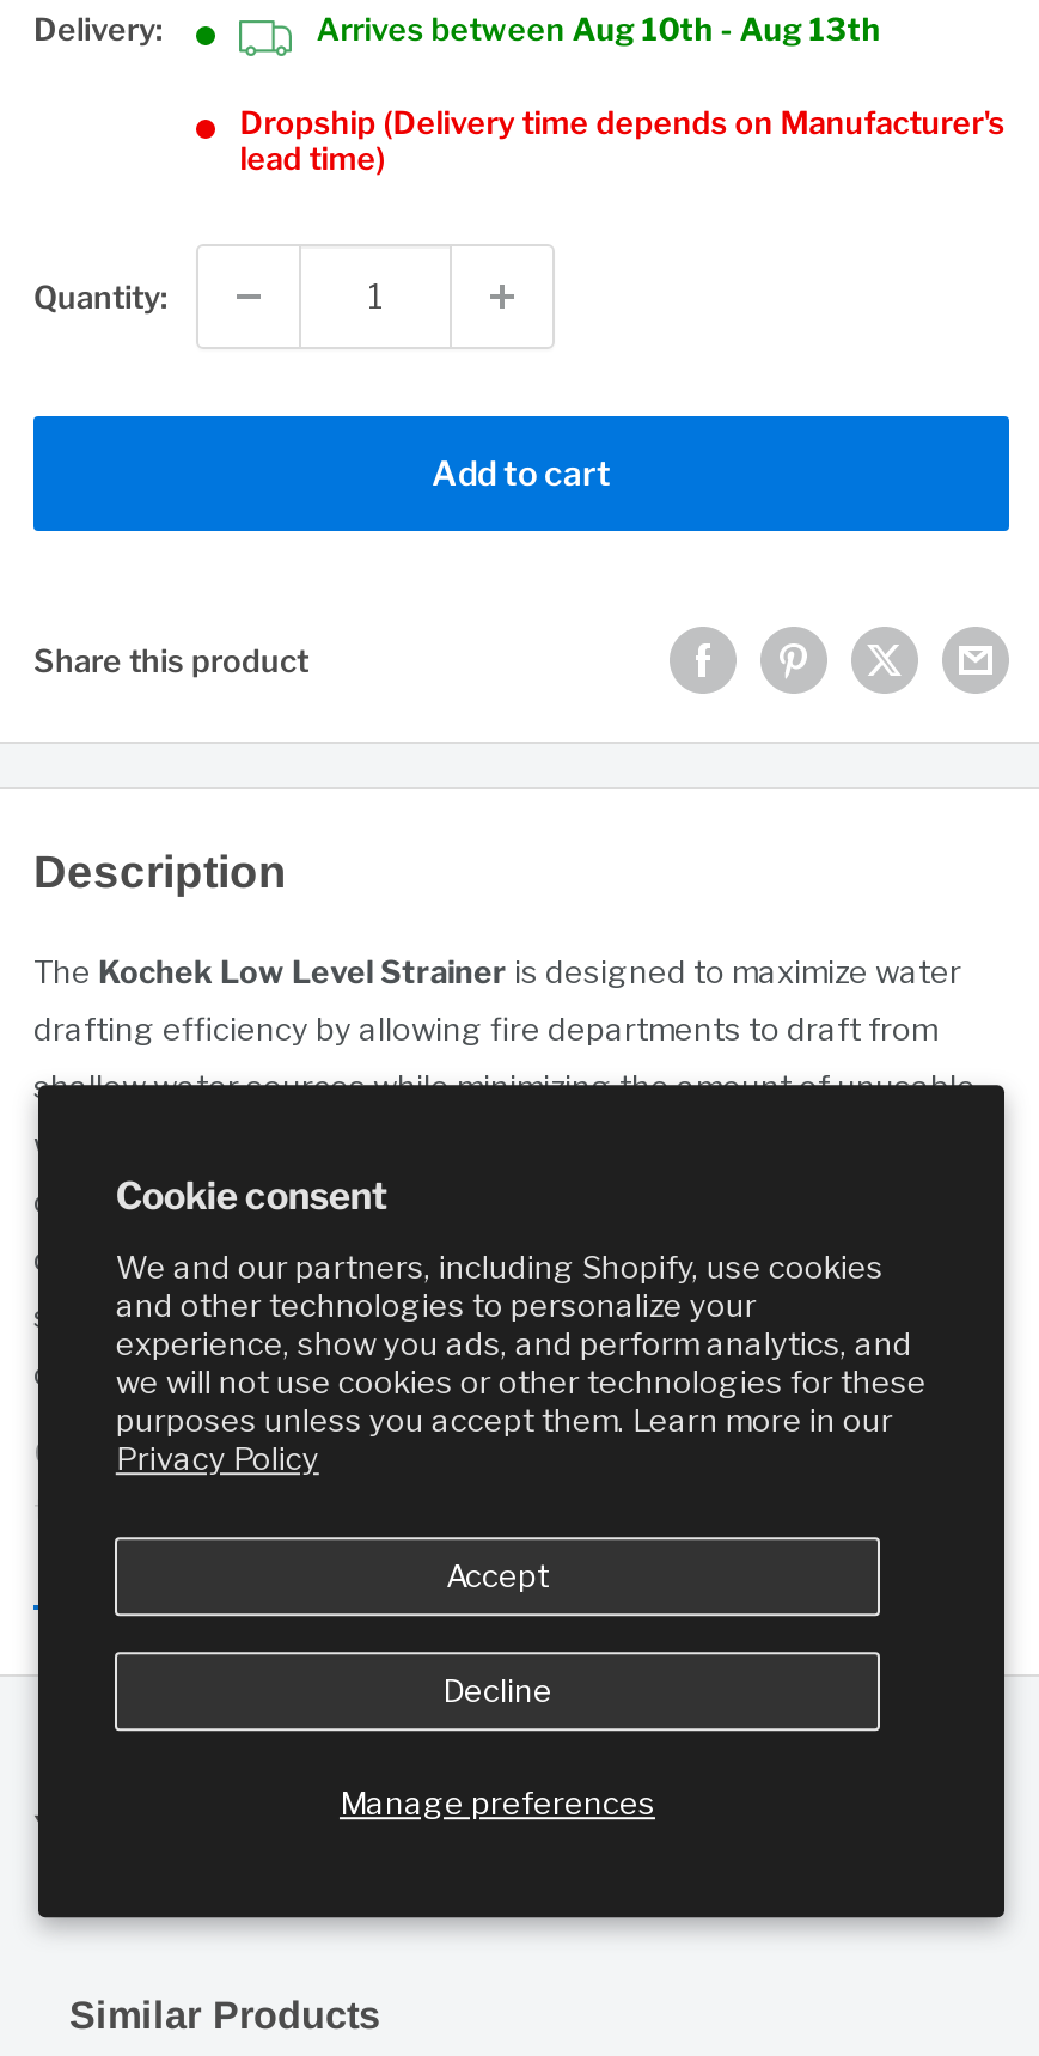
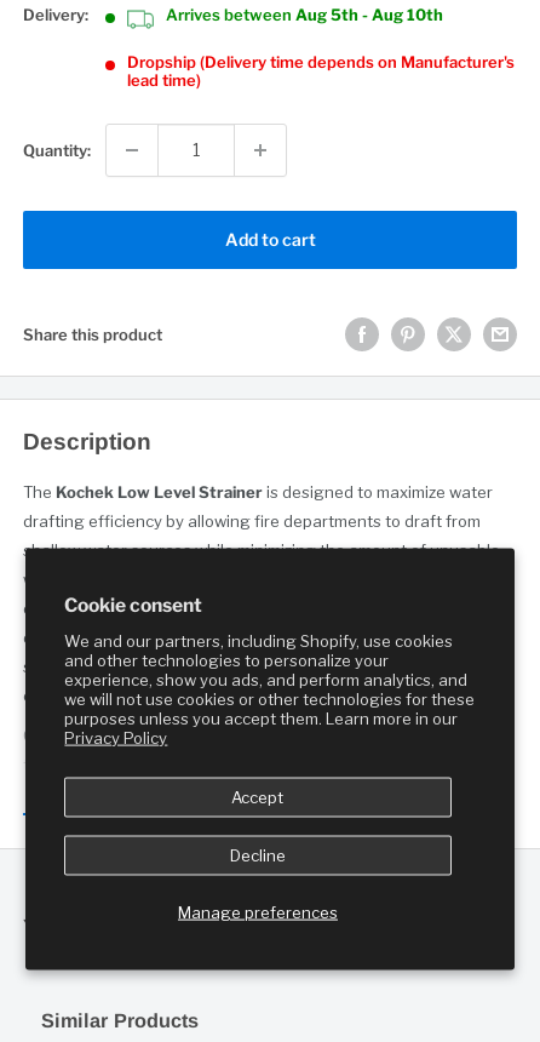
- Arrives between Aug 10th - Aug 13th
+ Arrives between Aug 5th - Aug 10th
